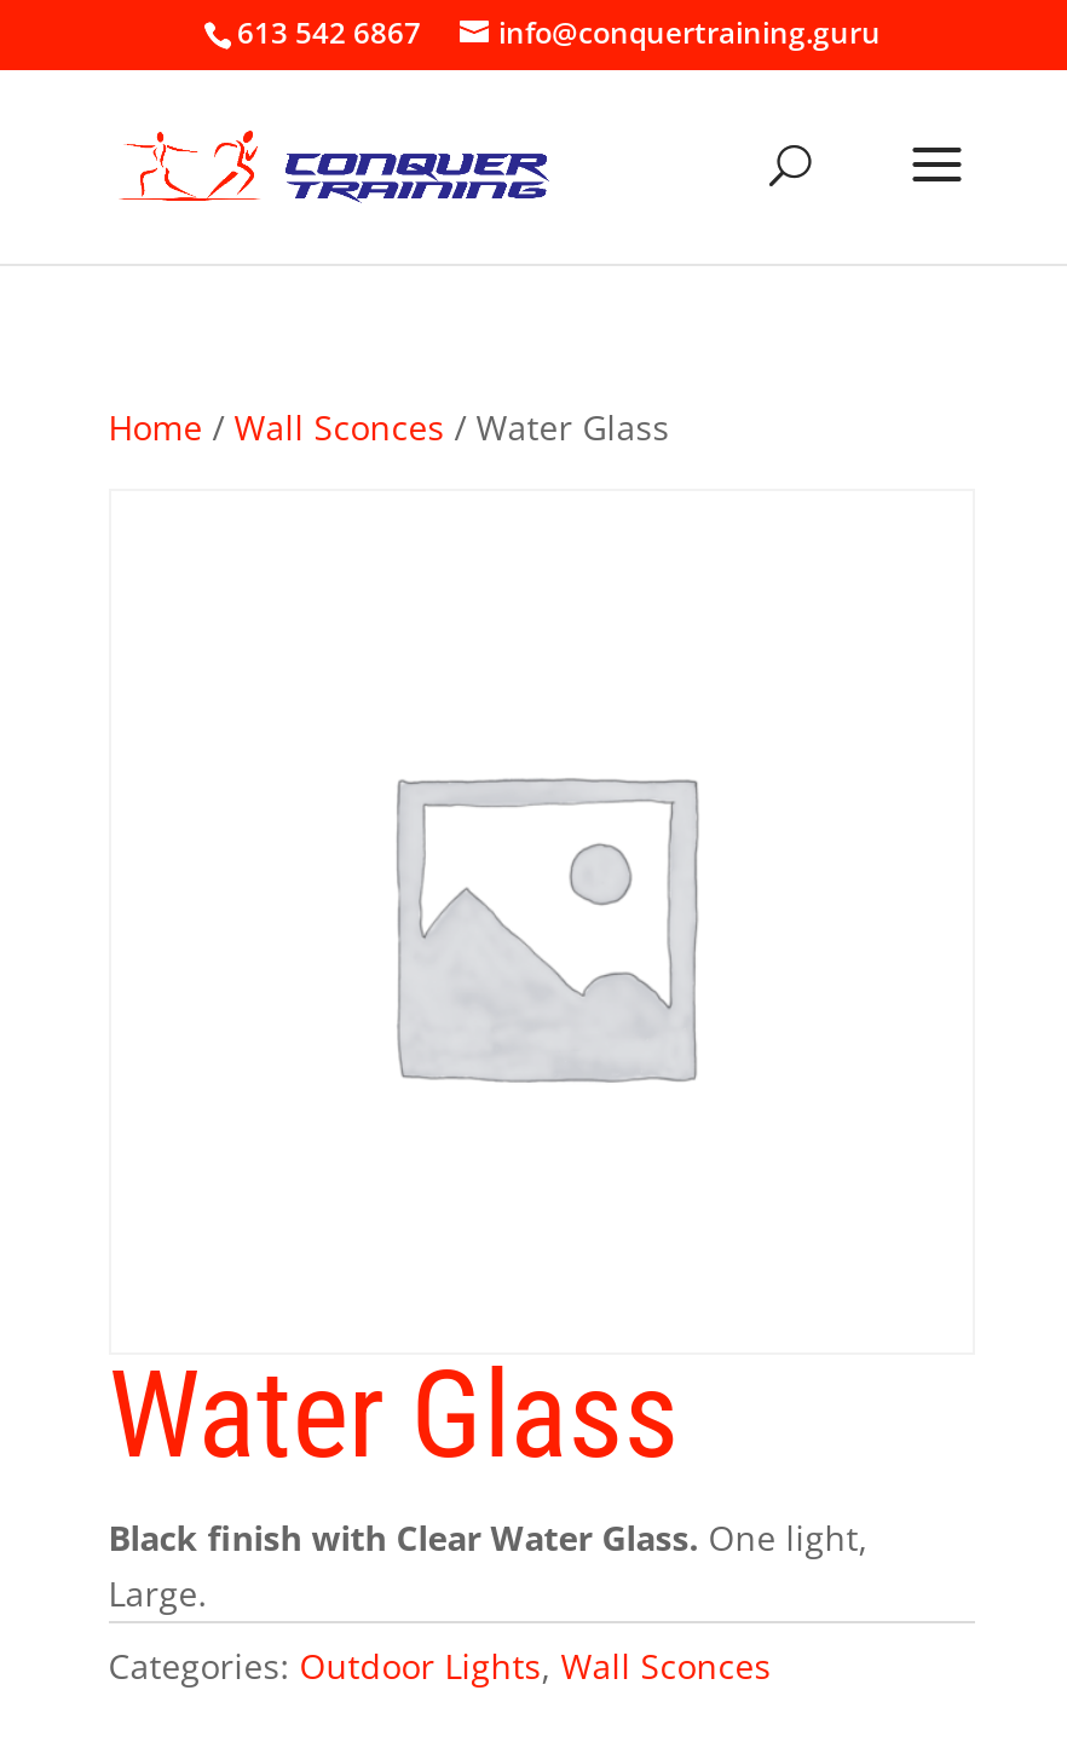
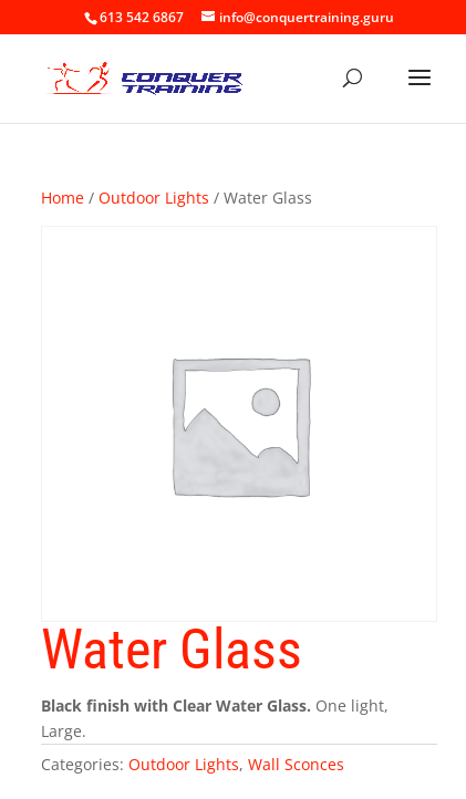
- Home / Wall Sconces / Water Glass
+ Home / Outdoor Lights / Water Glass
